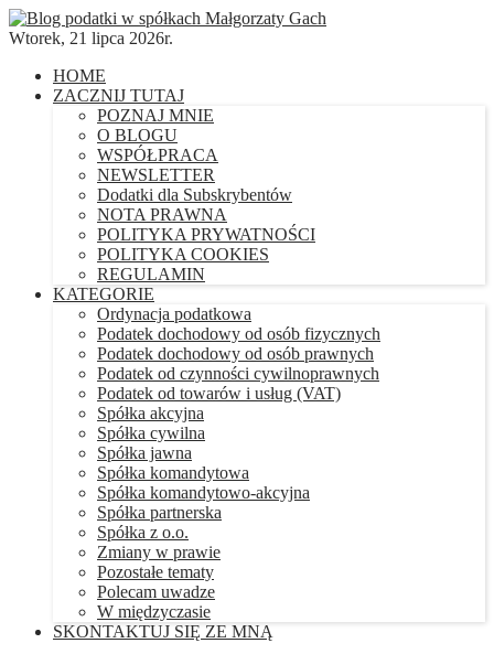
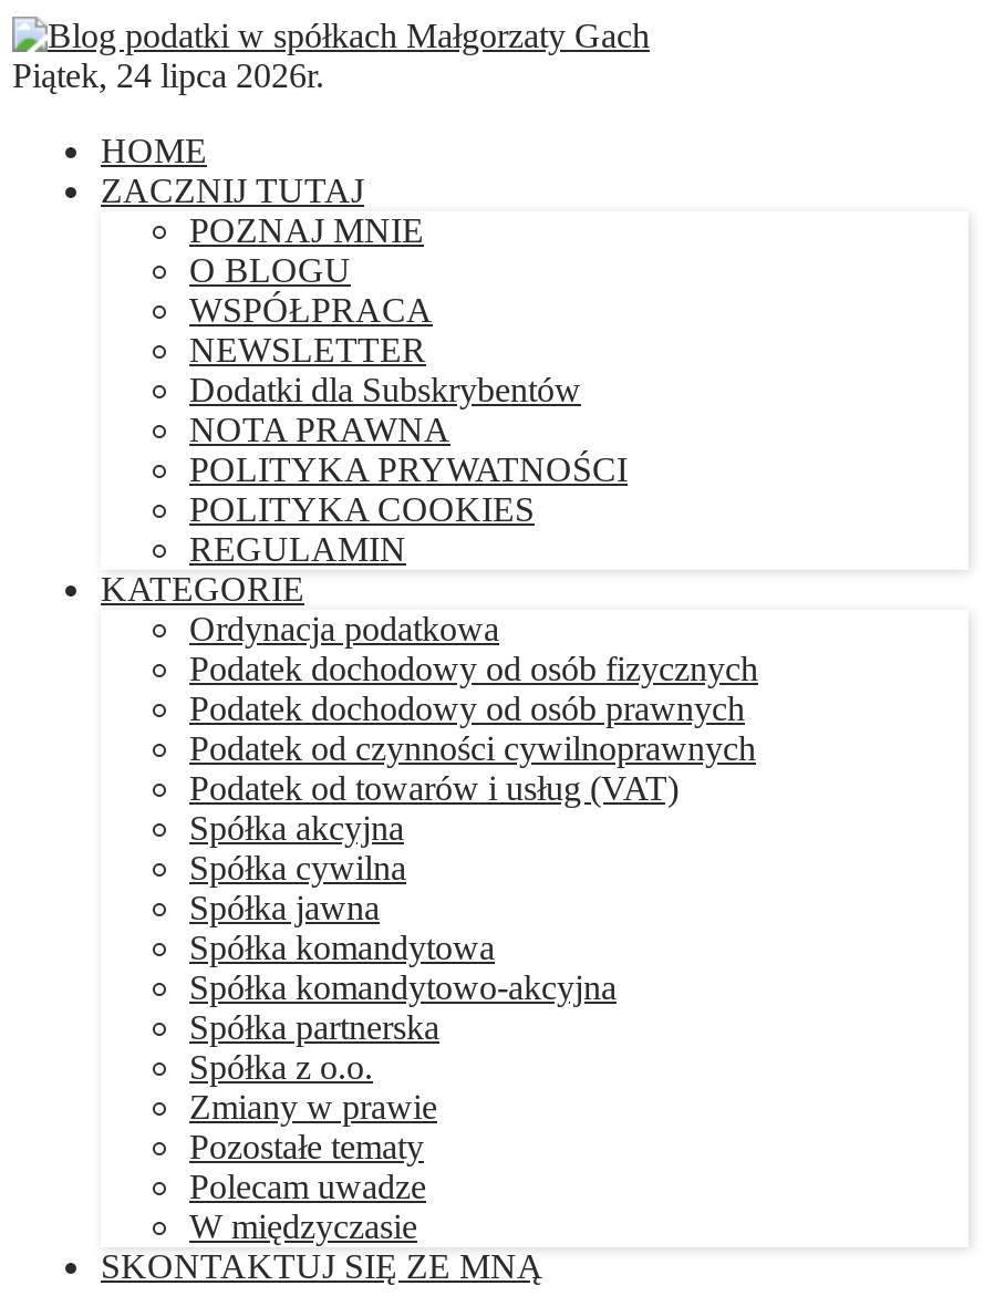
- Wtorek, 21 lipca 2026r.
+ Piątek, 24 lipca 2026r.
